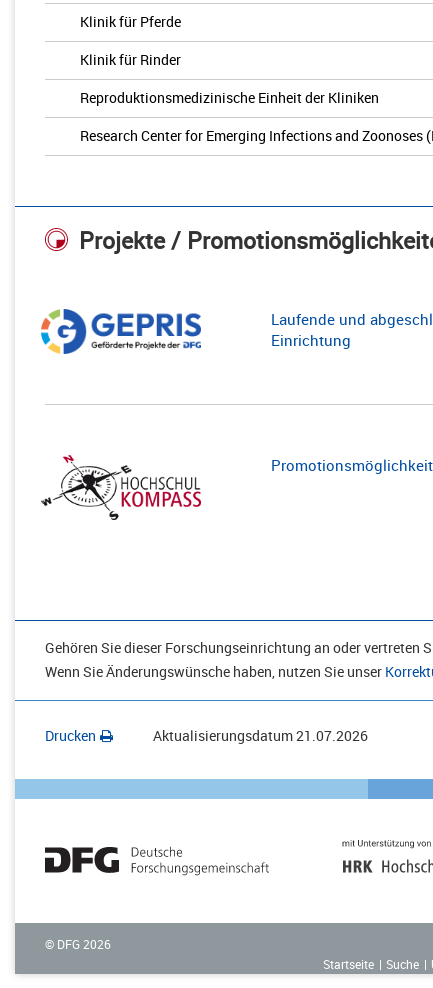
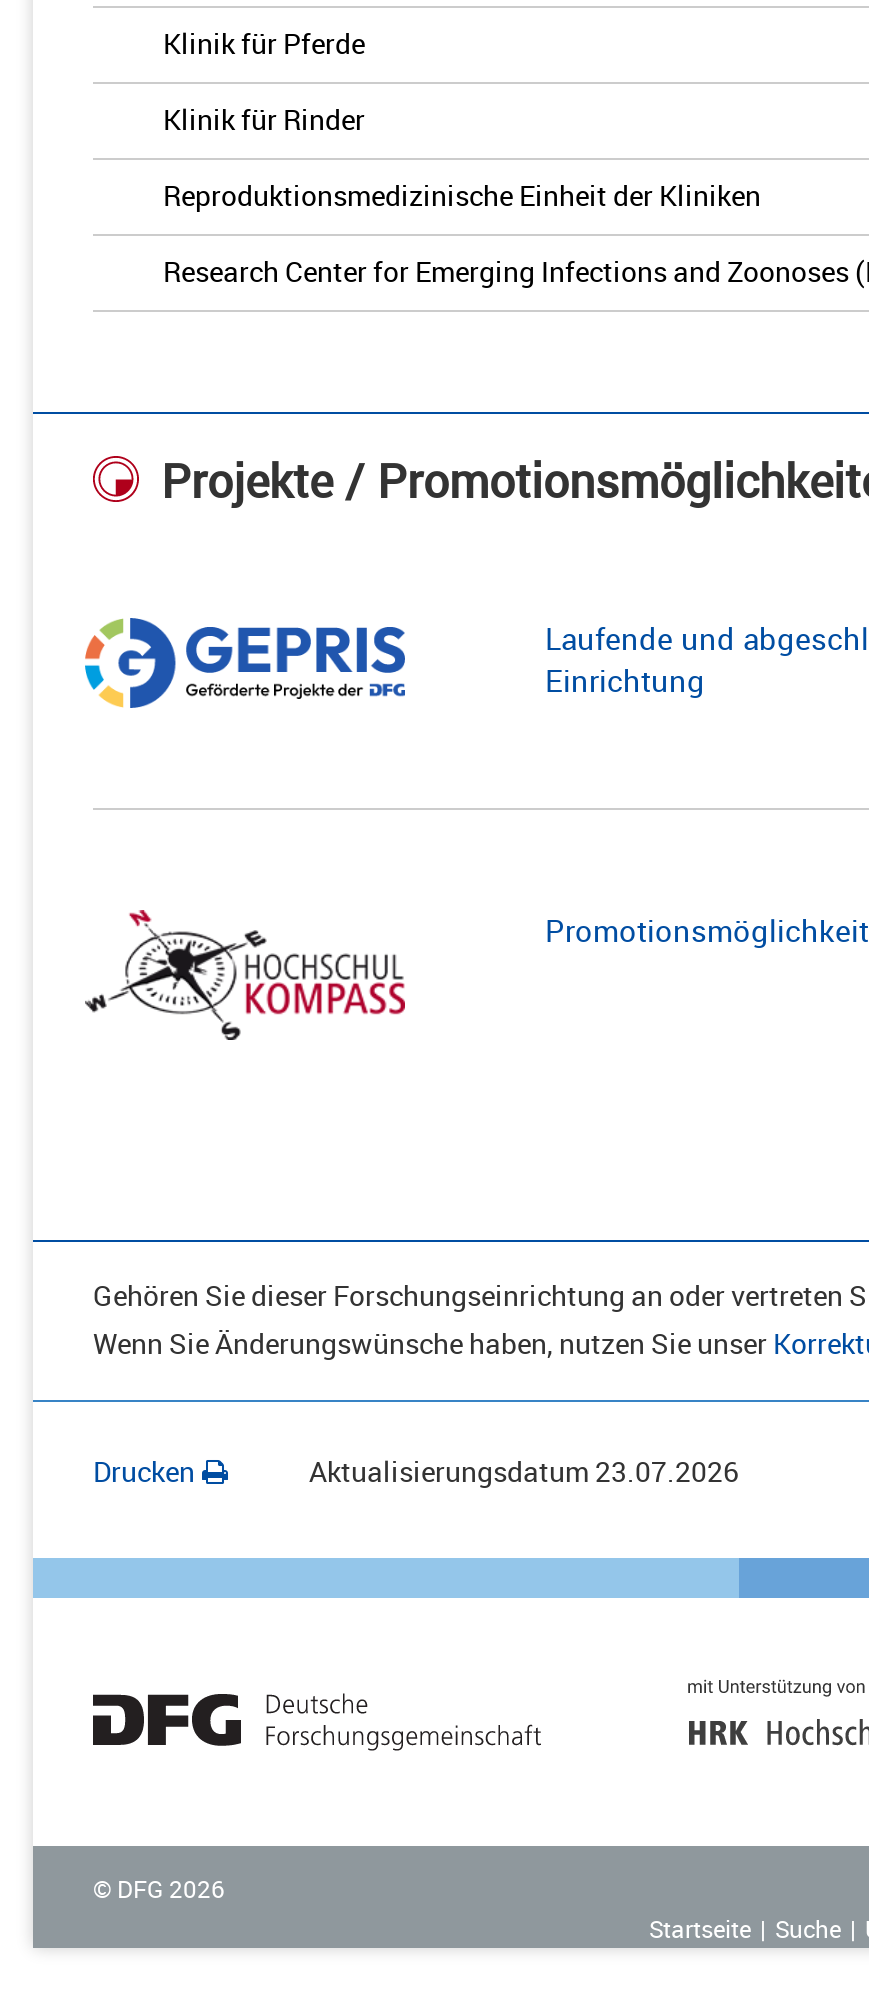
- Aktualisierungsdatum 21.07.2026
+ Aktualisierungsdatum 23.07.2026
